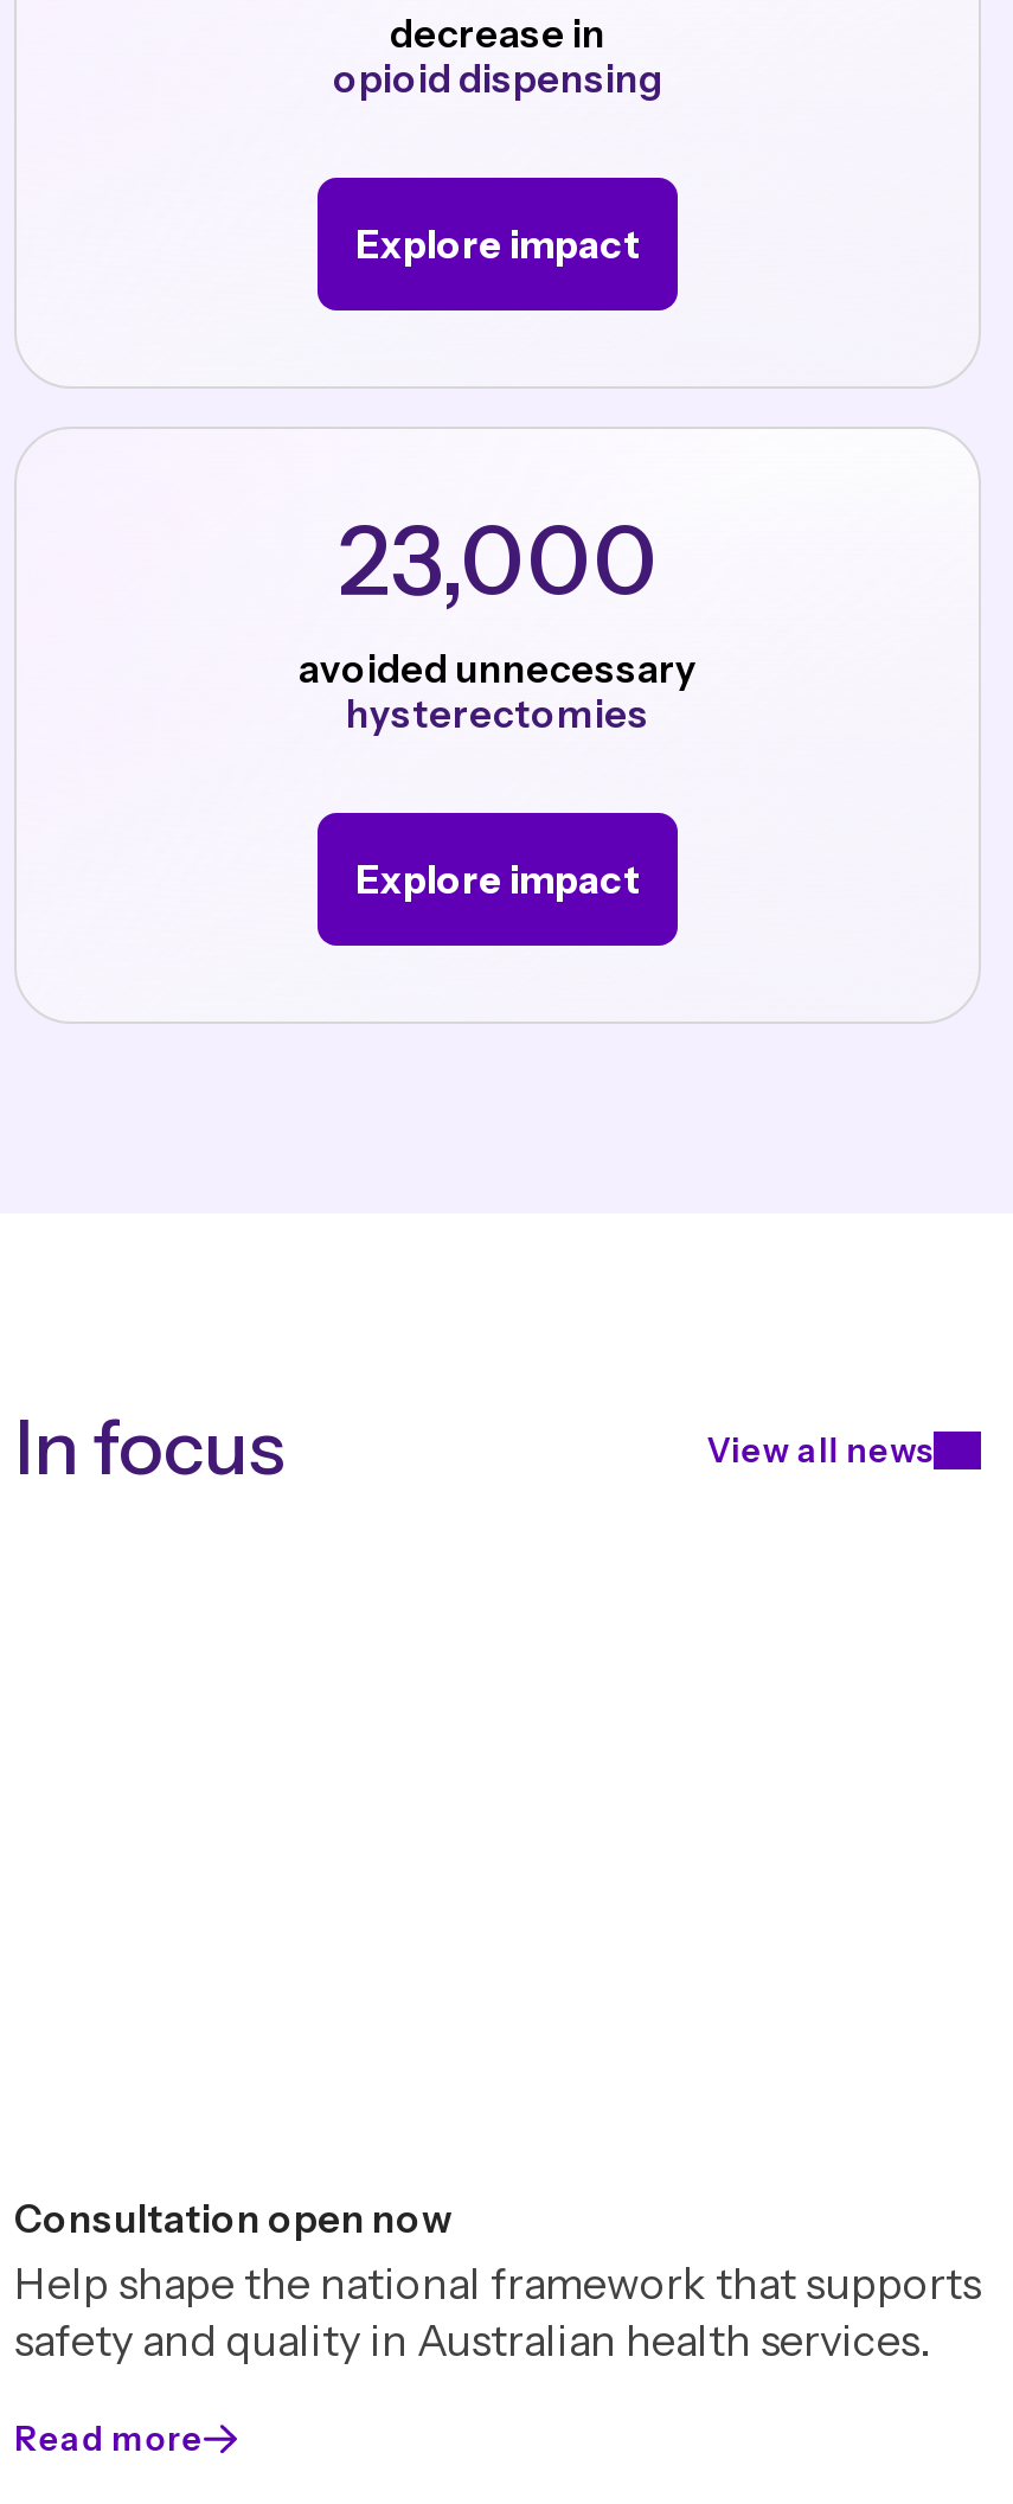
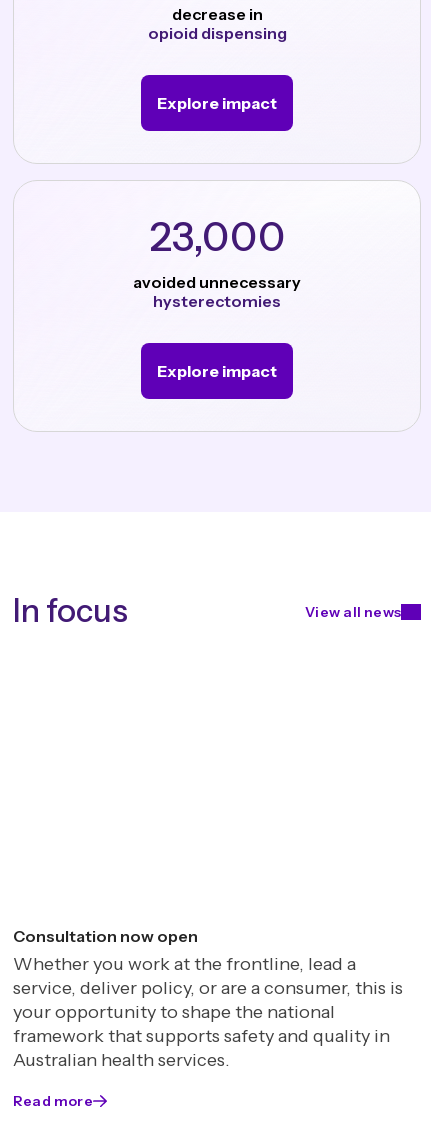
- Consultation open now
- Help shape the national framework that supports
- safety and quality in Australian health services.
+ Consultation now open
+ Whether you work at the frontline, lead a
+ service, deliver policy, or are a consumer, this is
+ your opportunity to shape the national
+ framework that supports safety and quality in
+ Australian health services.
